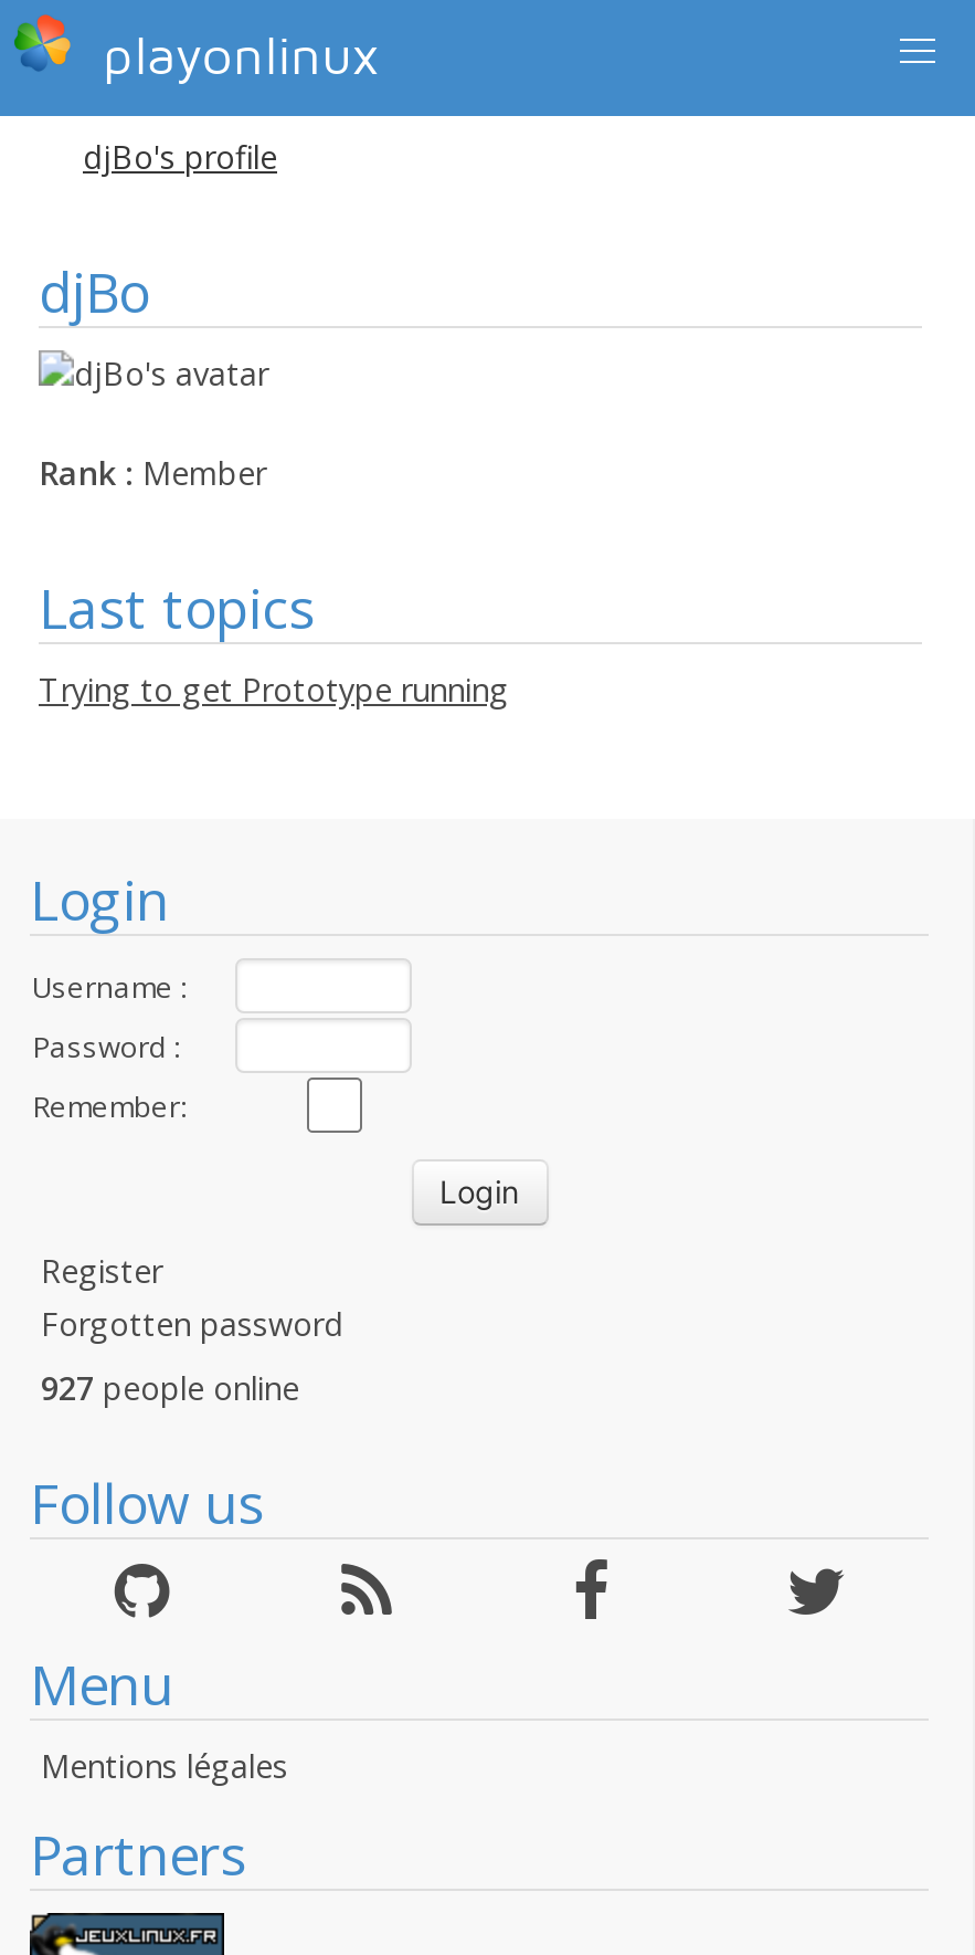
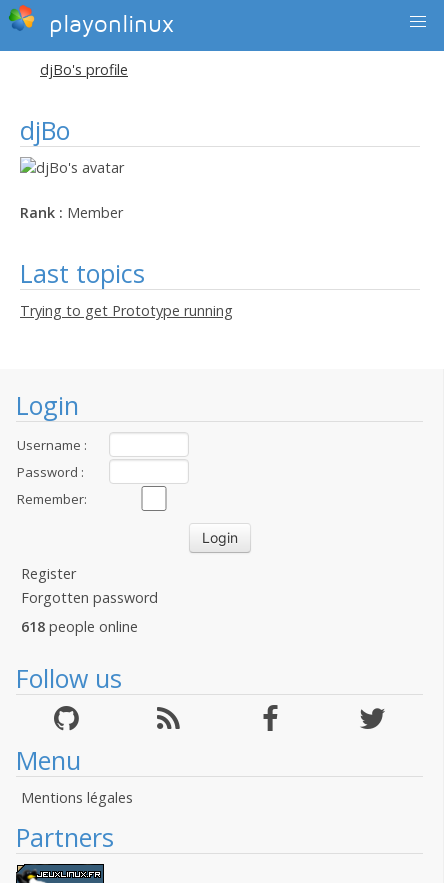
- 927 people online
+ 618 people online
